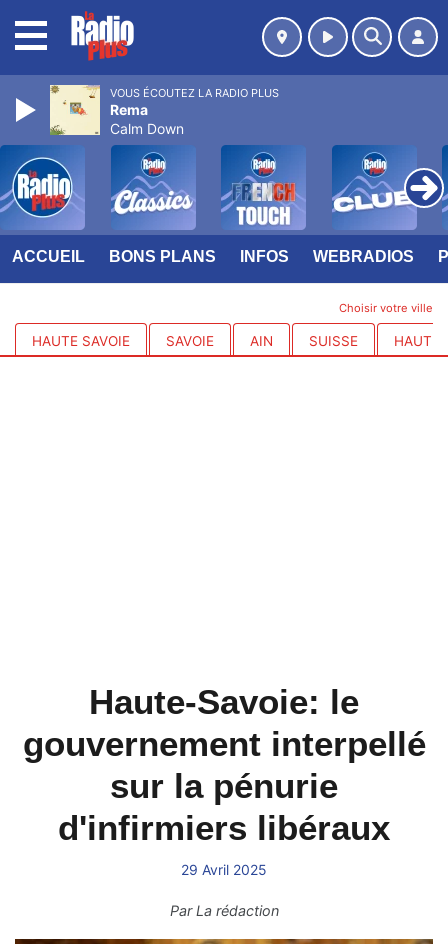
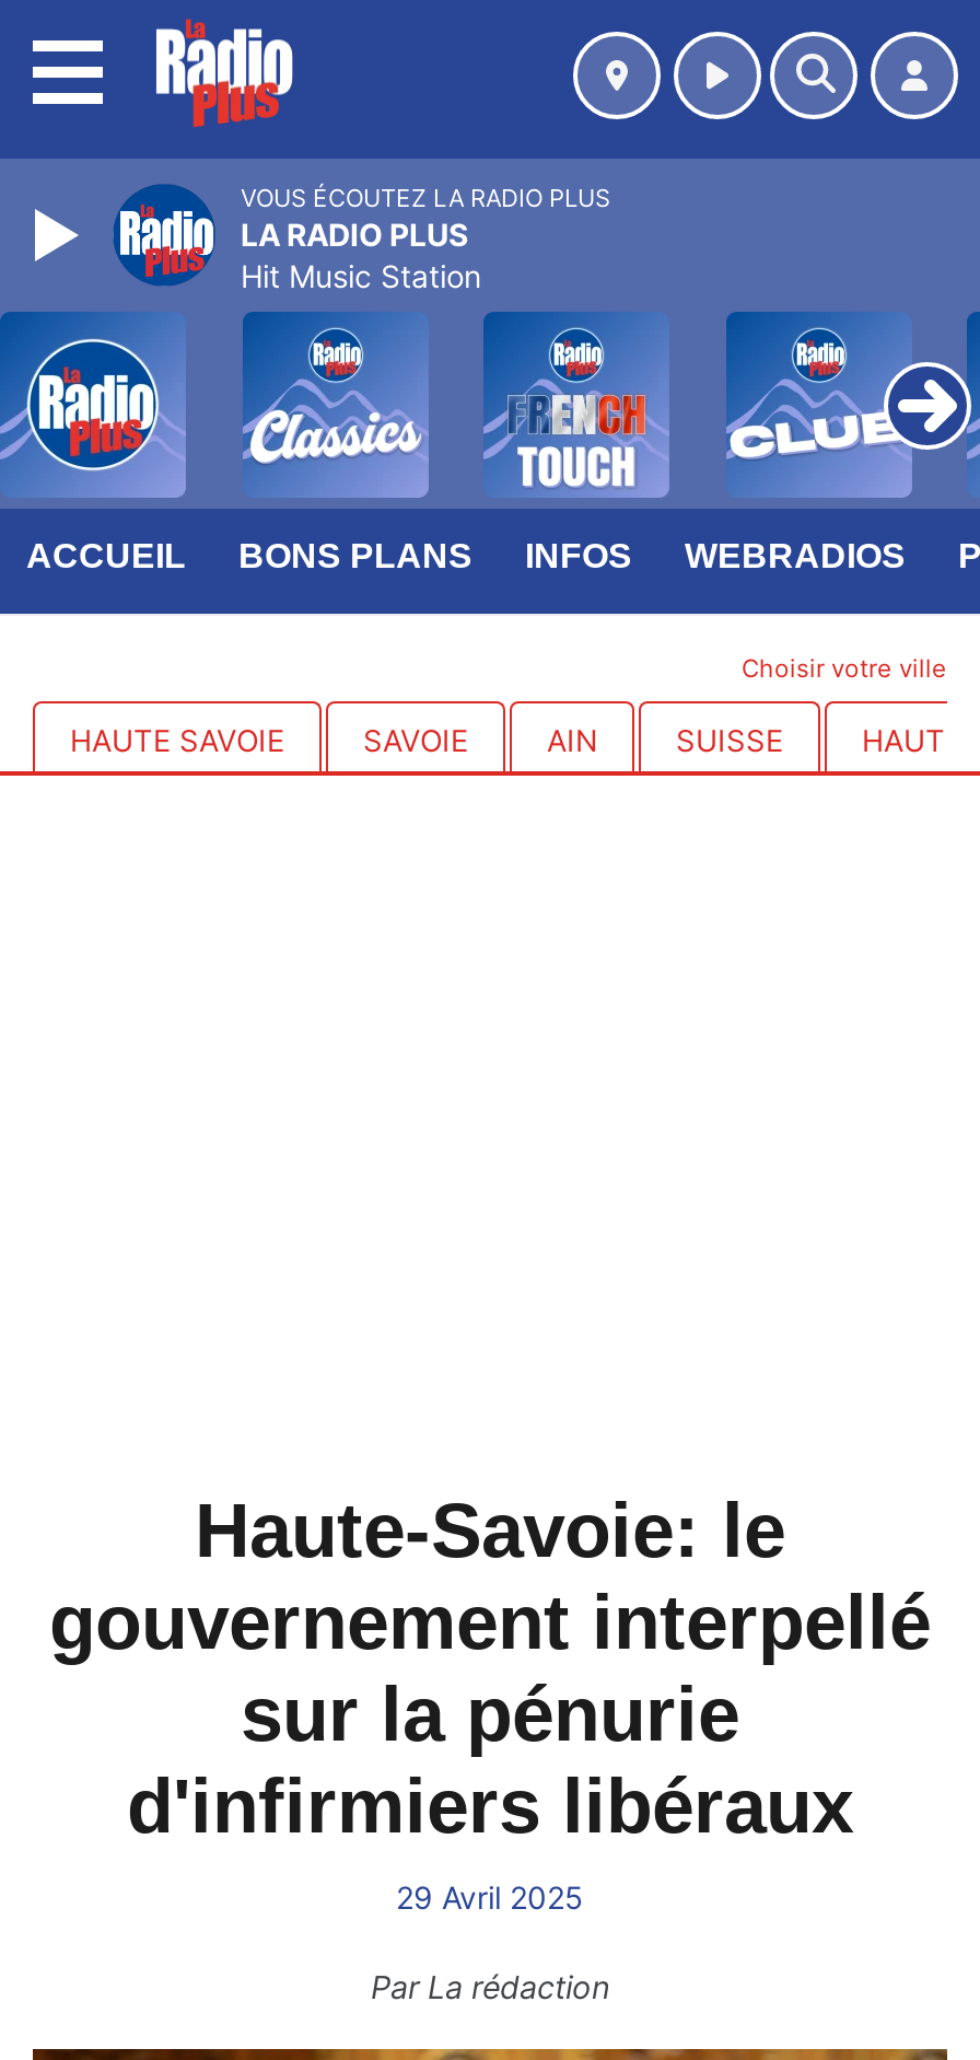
- [image]
- Rema
- Calm Down
+ [image]
+ LA RADIO PLUS
+ Hit Music Station
